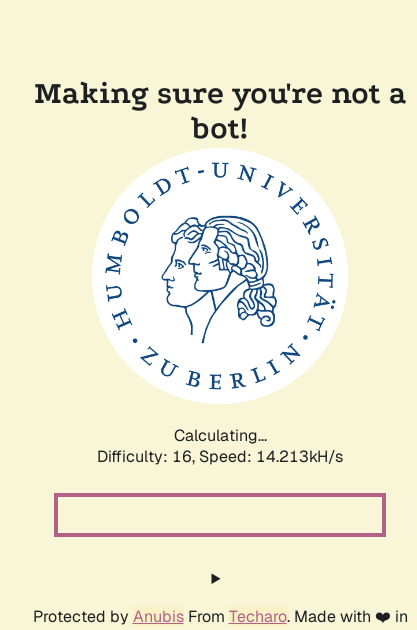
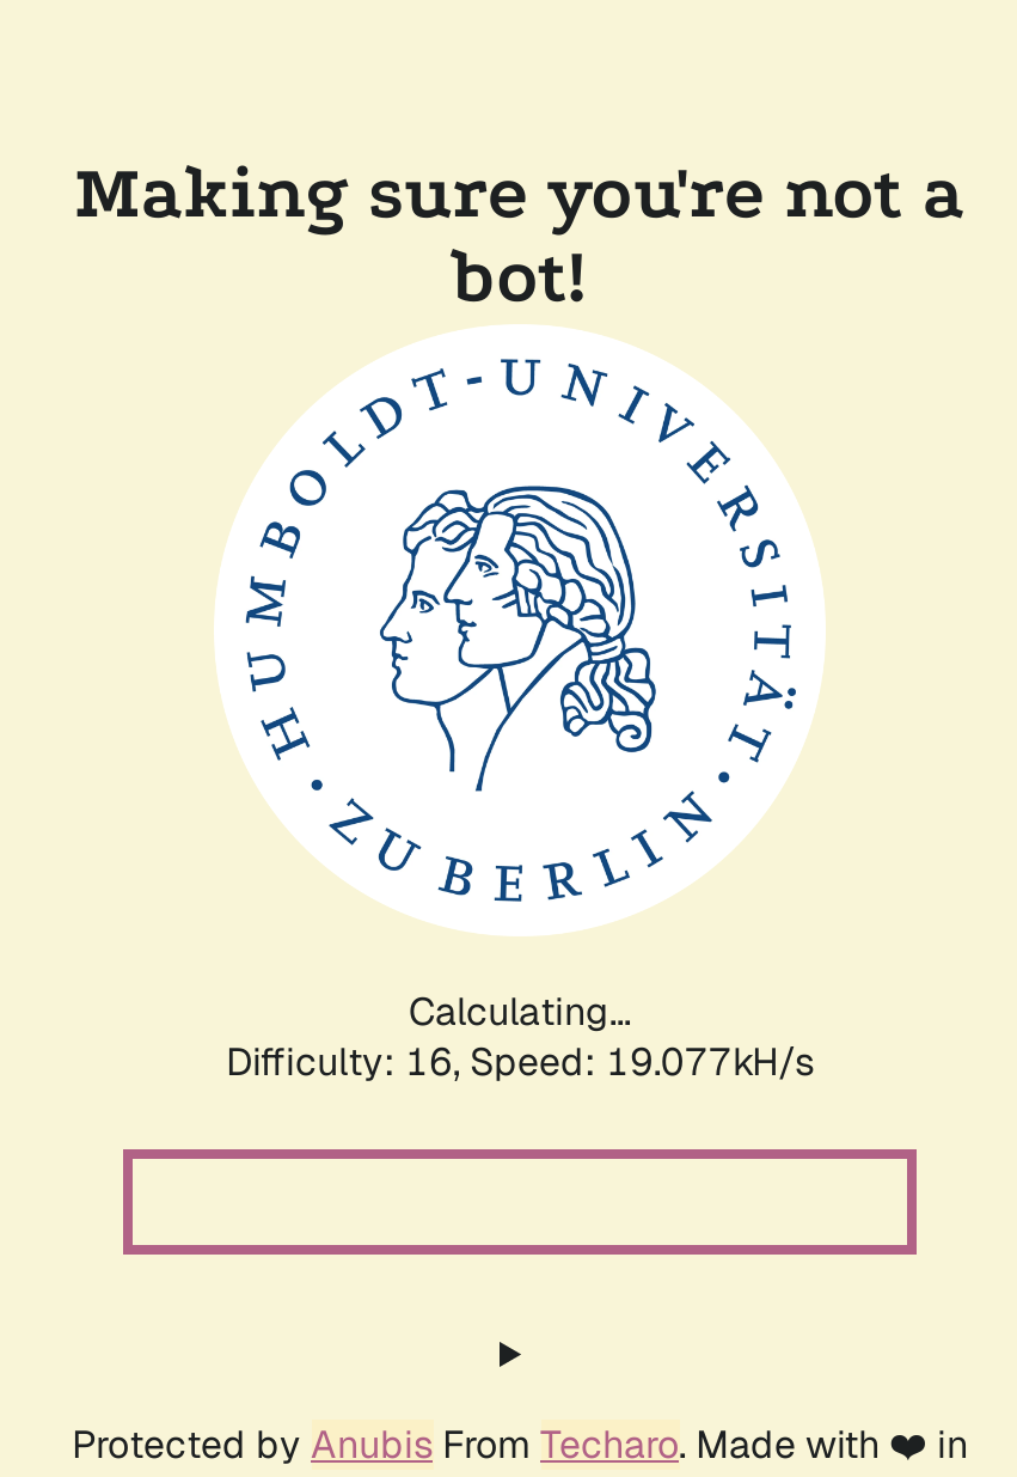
- Difficulty: 16, Speed: 14.213kH/s
+ Difficulty: 16, Speed: 19.077kH/s
